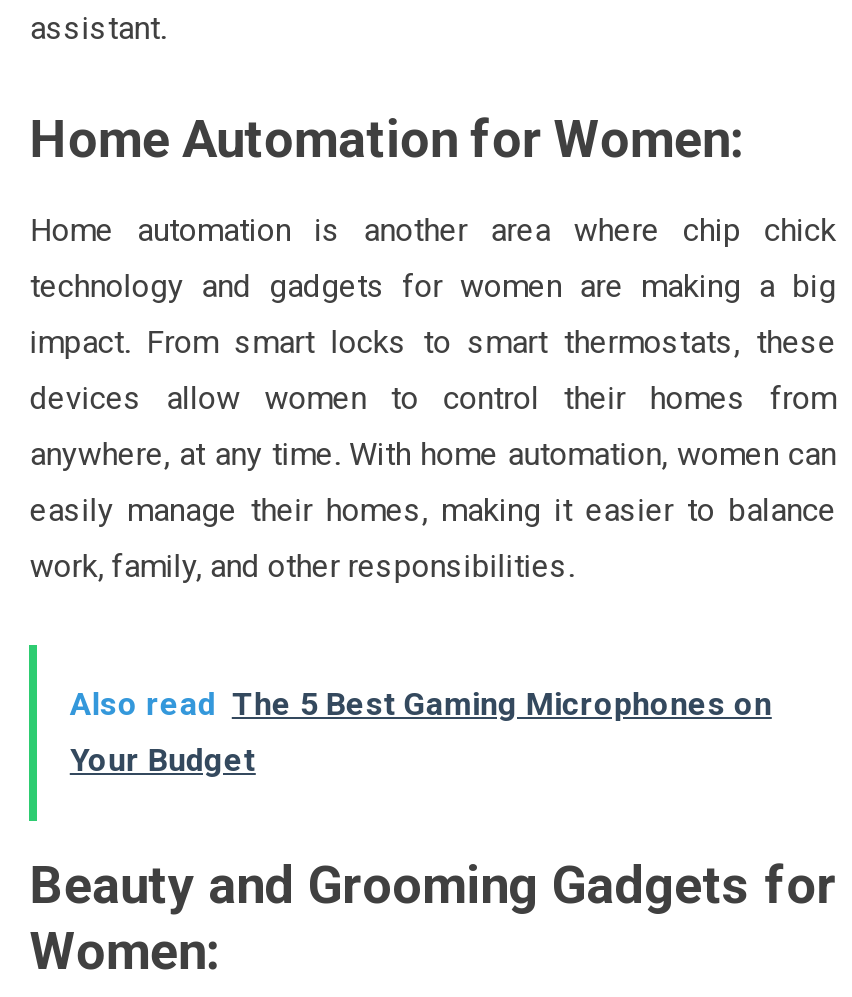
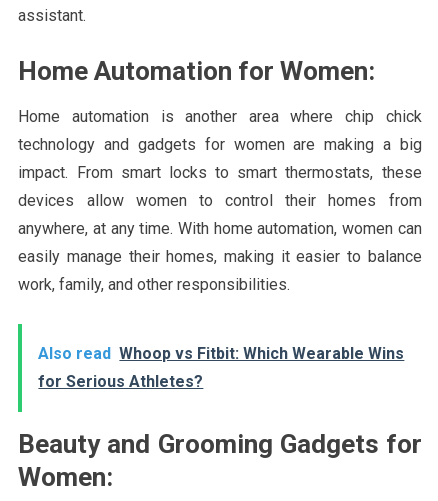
- Also read The 5 Best Gaming Microphones on
+ Also read Whoop vs Fitbit: Which Wearable Wins

- Your Budget
+ for Serious Athletes?
